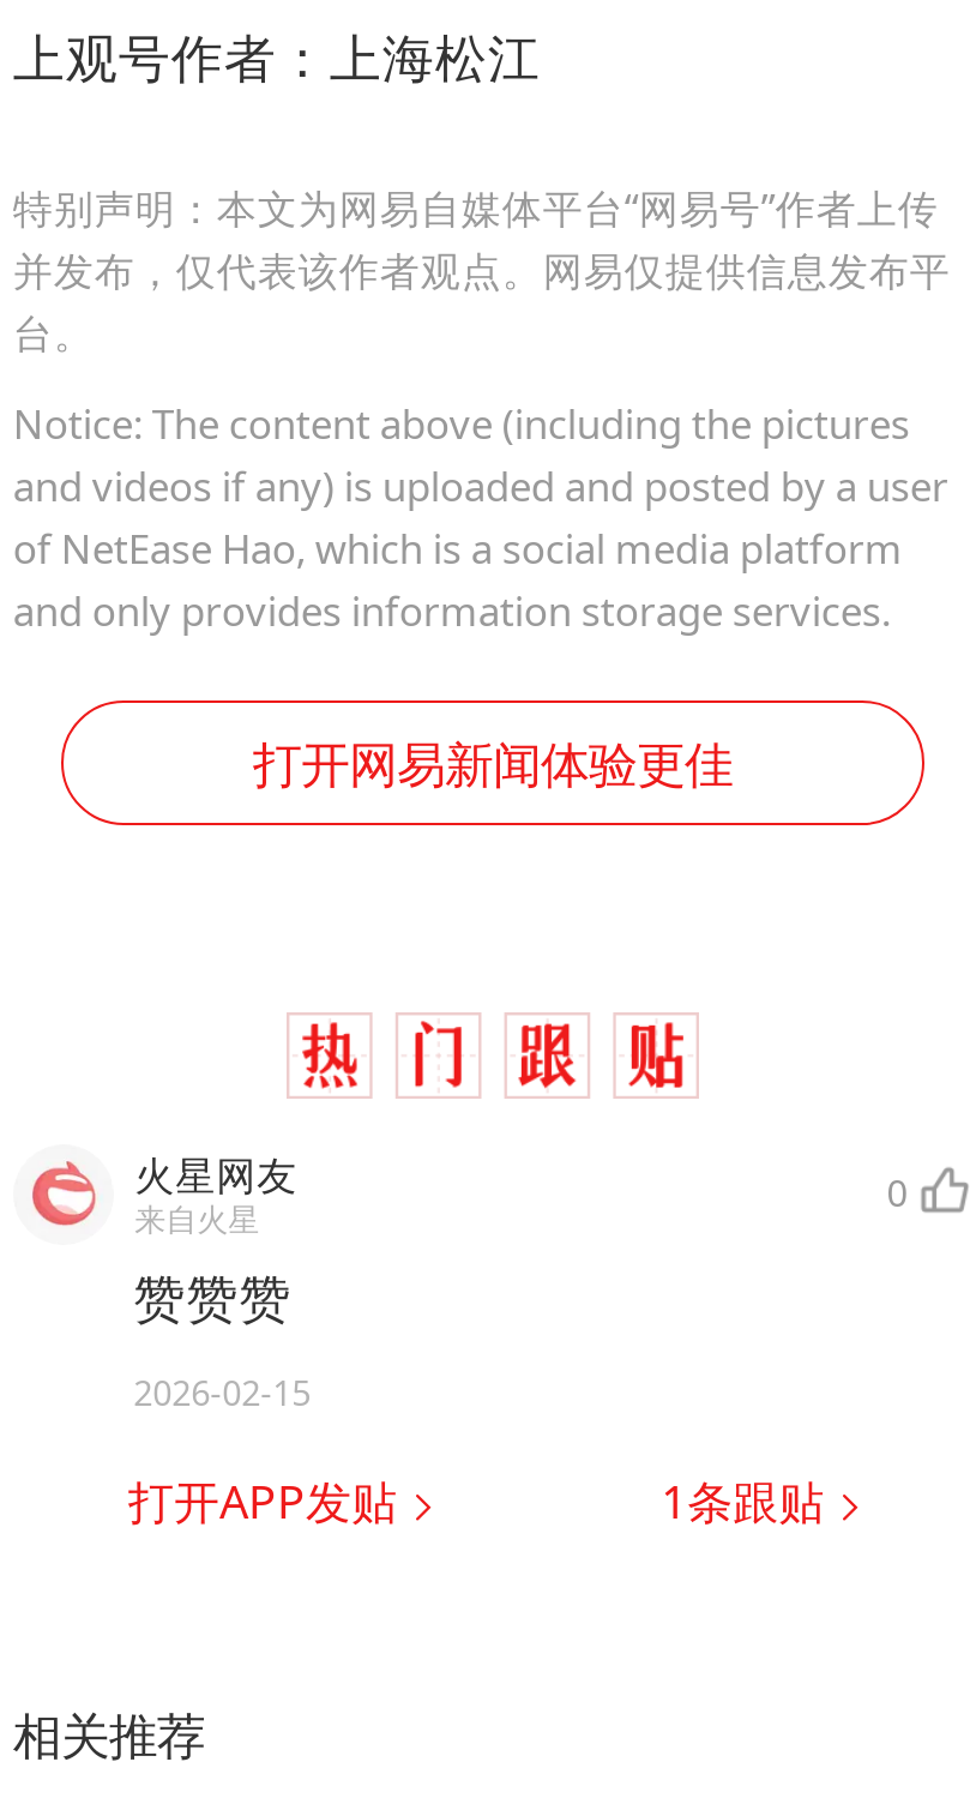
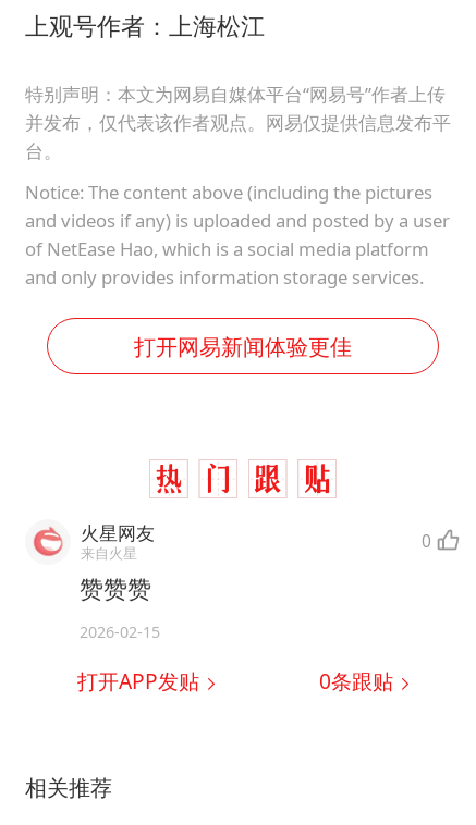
- 1条跟贴
+ 0条跟贴
